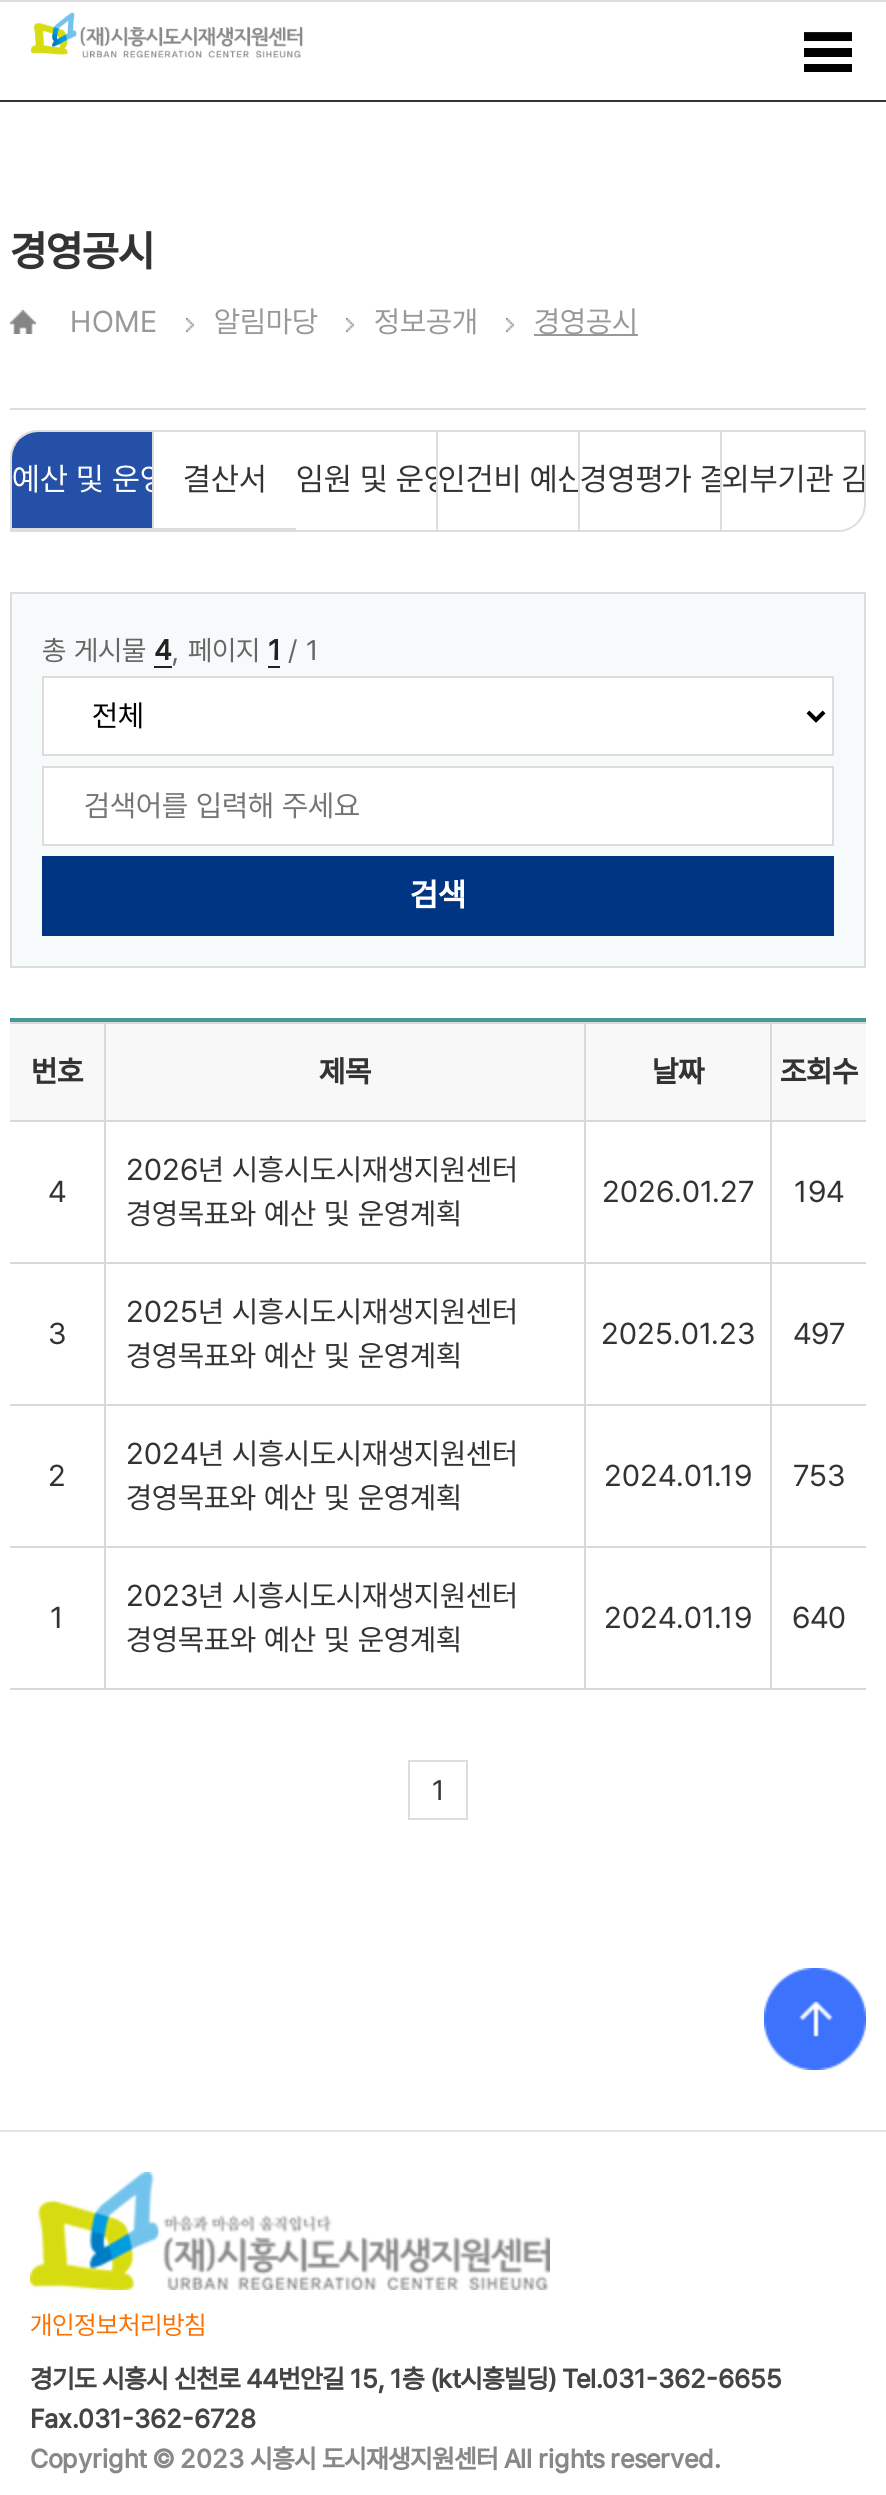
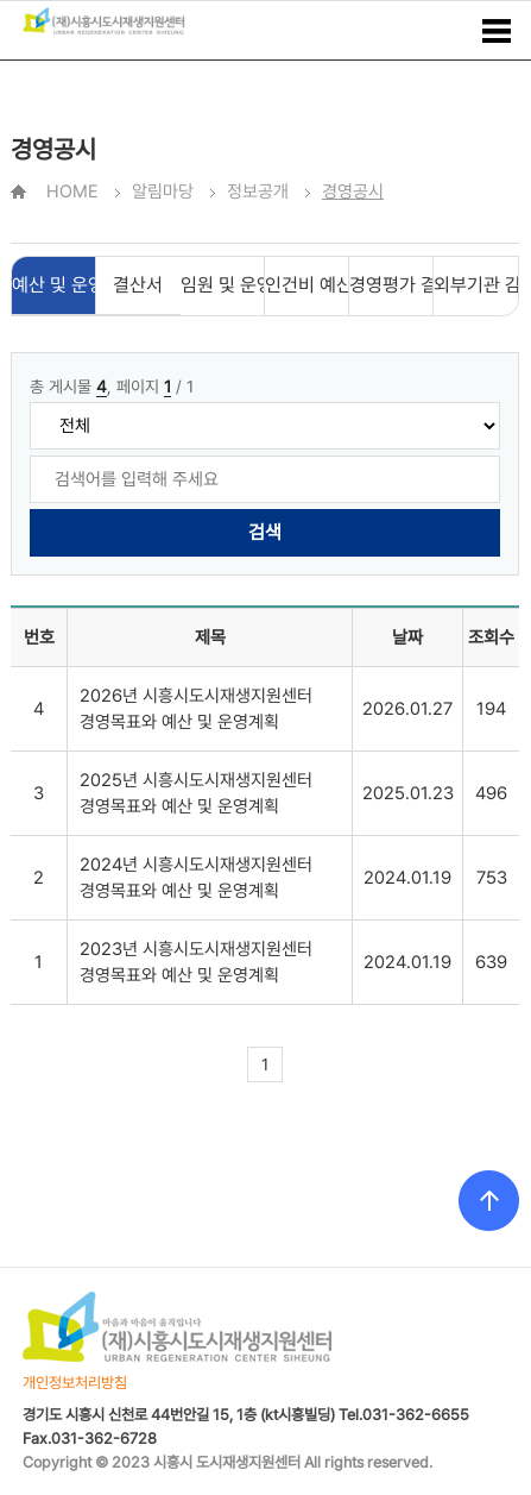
- 2025.01.23 497
+ 2025.01.23 496

- 2024.01.19 640
+ 2024.01.19 639
